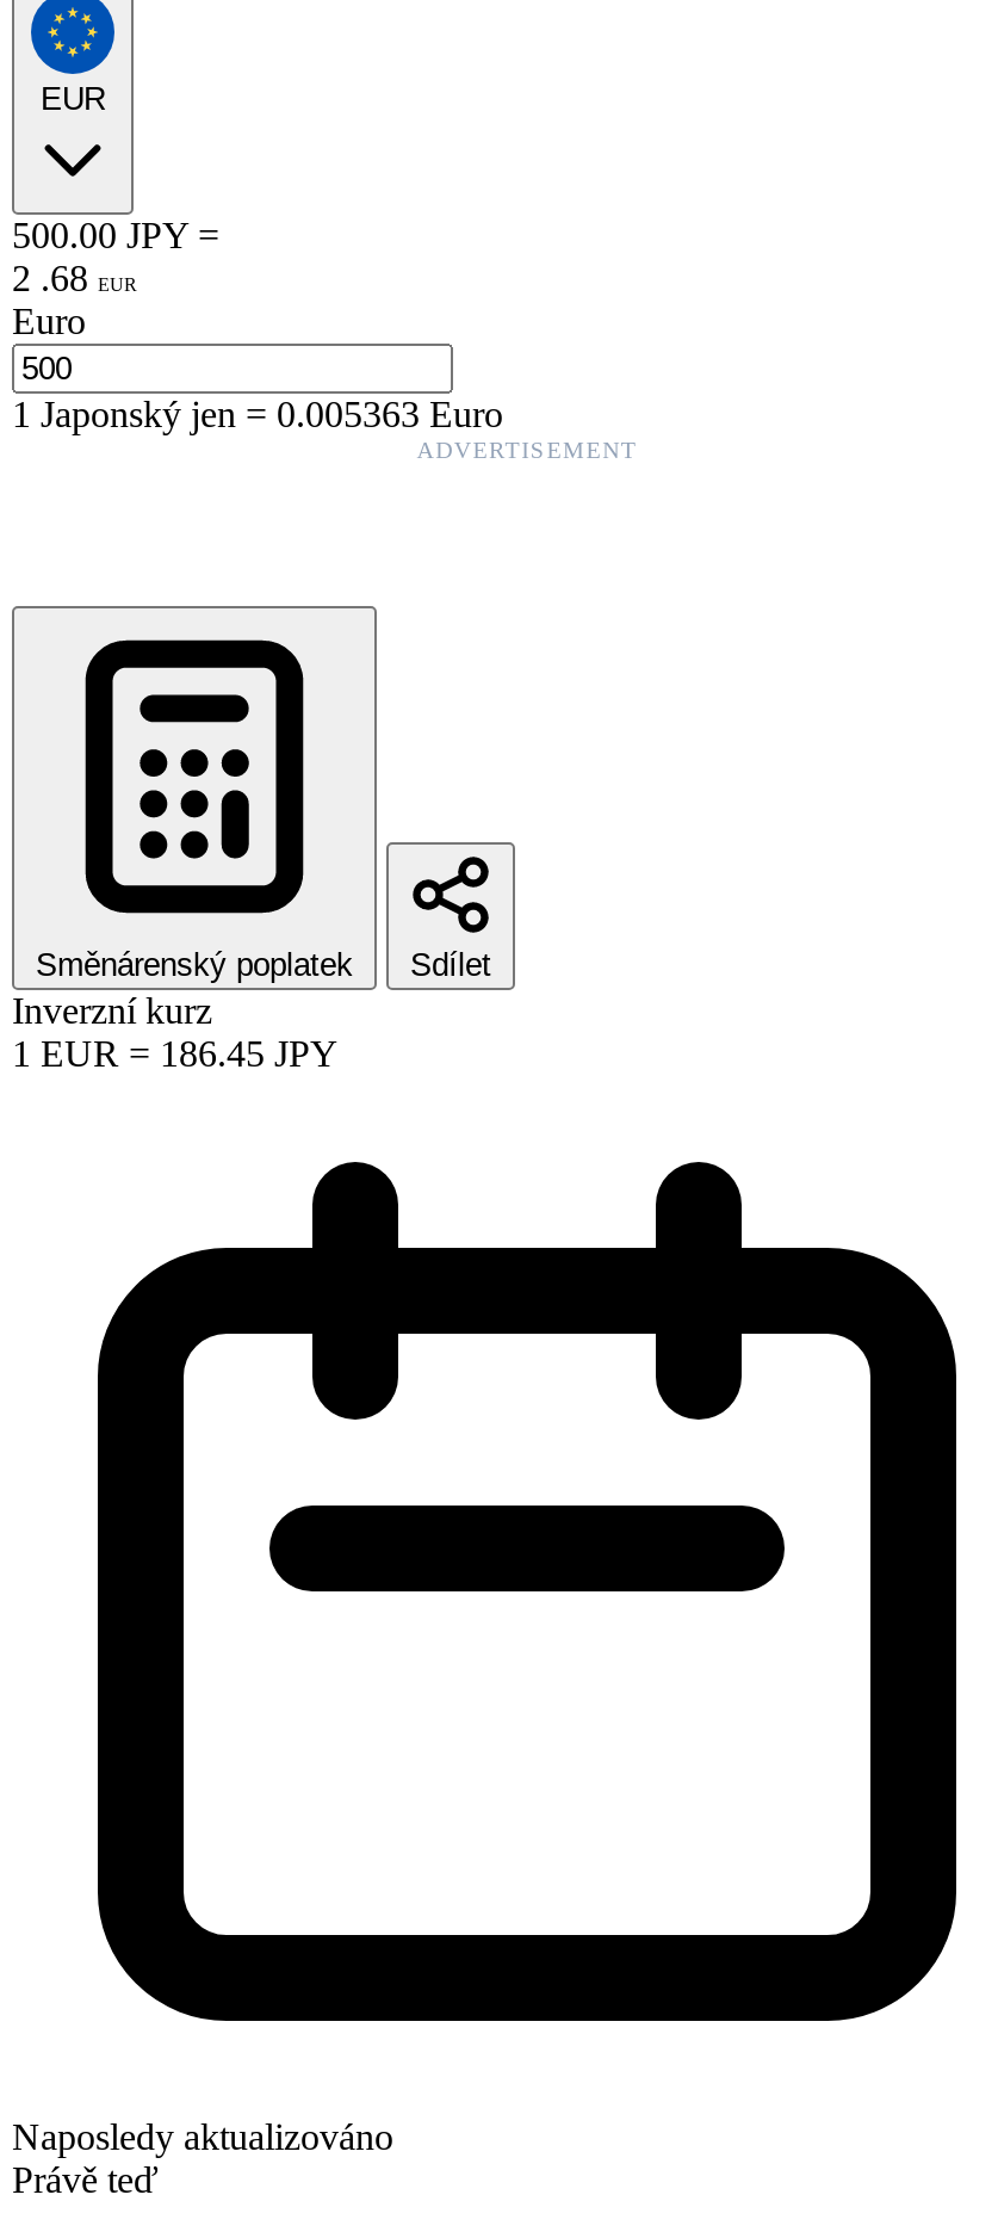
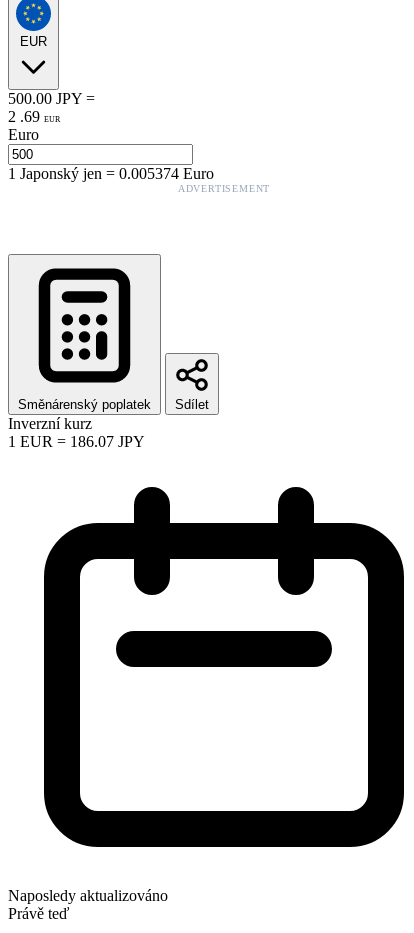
- 2 . 68 EUR
+ 2 . 69 EUR

- 1Japonský jen=0.005363 Euro
+ 1Japonský jen=0.005374 Euro

- 1 EUR = 186.45 JPY
+ 1 EUR = 186.07 JPY
